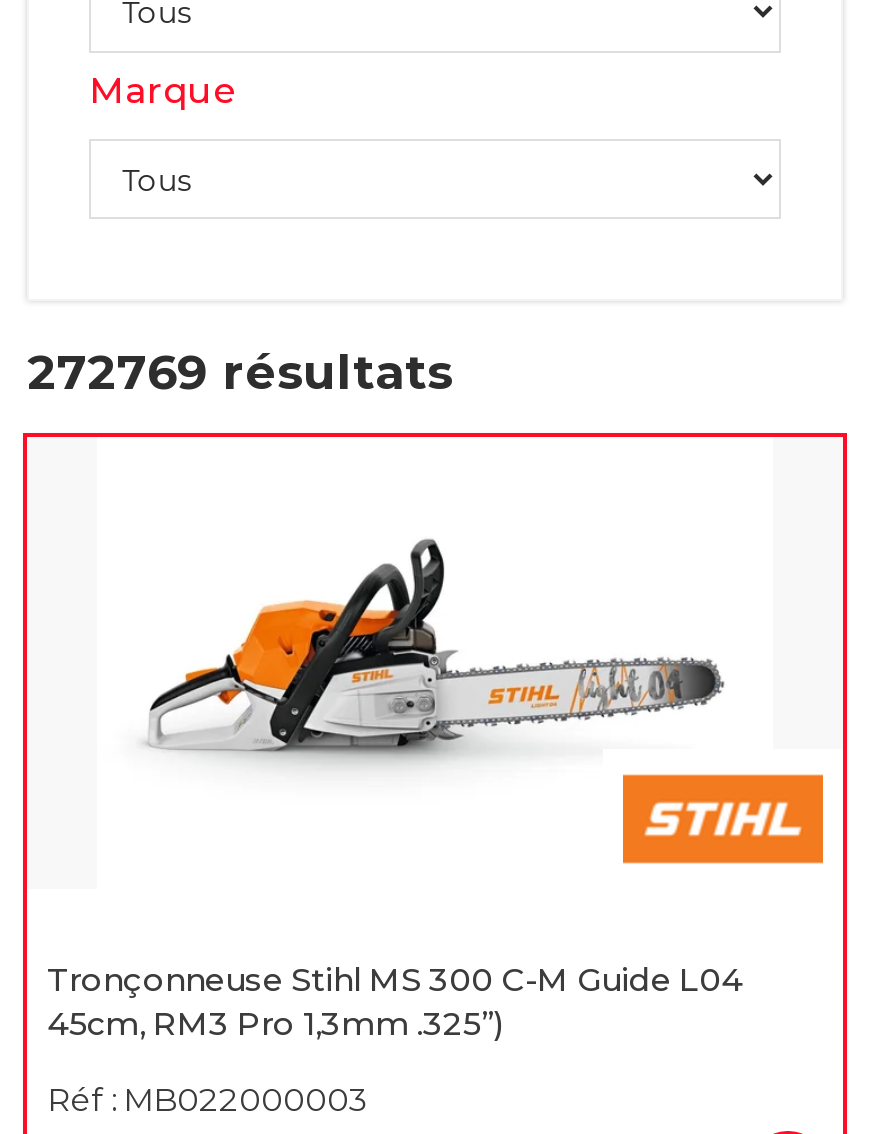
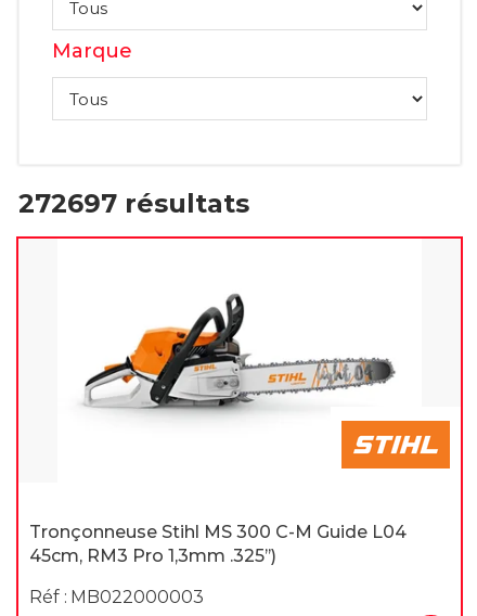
- 272769 résultats
+ 272697 résultats
